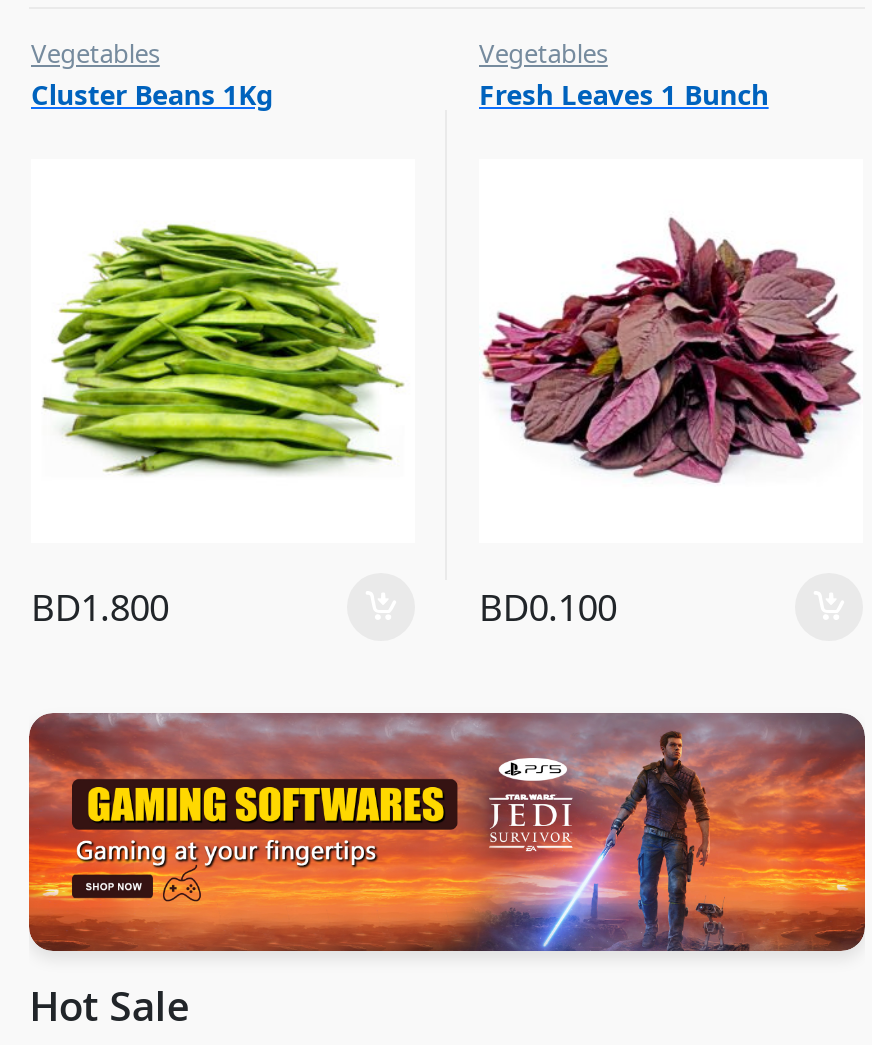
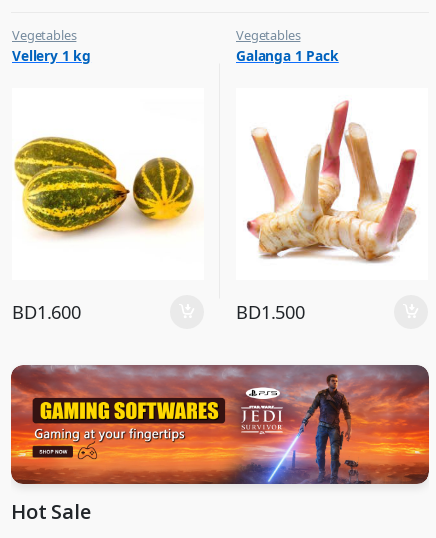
- Cluster Beans 1Kg
+ Vellery 1 kg

- Fresh Leaves 1 Bunch
+ Galanga 1 Pack

- [image]
- BD0.100
+ [image]
+ BD1.500

- [image]
+ [image]

- BD1.800
+ BD1.600
